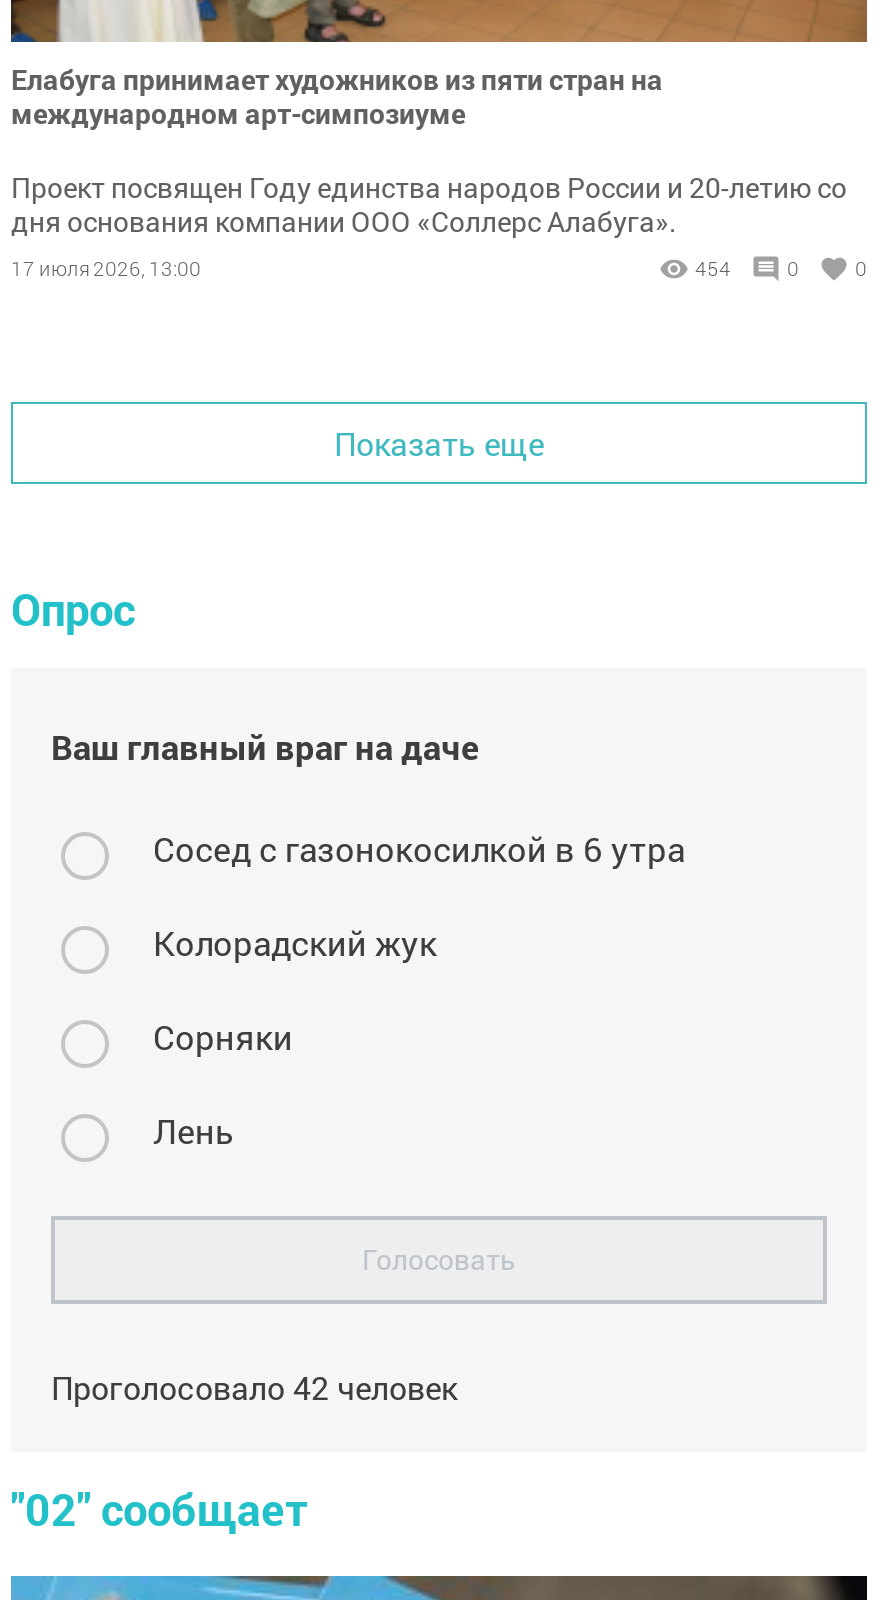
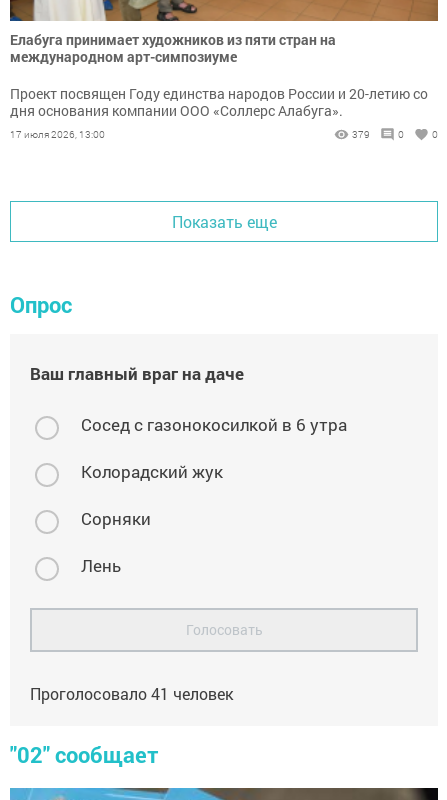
- 454
+ 379

- Проголосовало 42 человек
+ Проголосовало 41 человек
